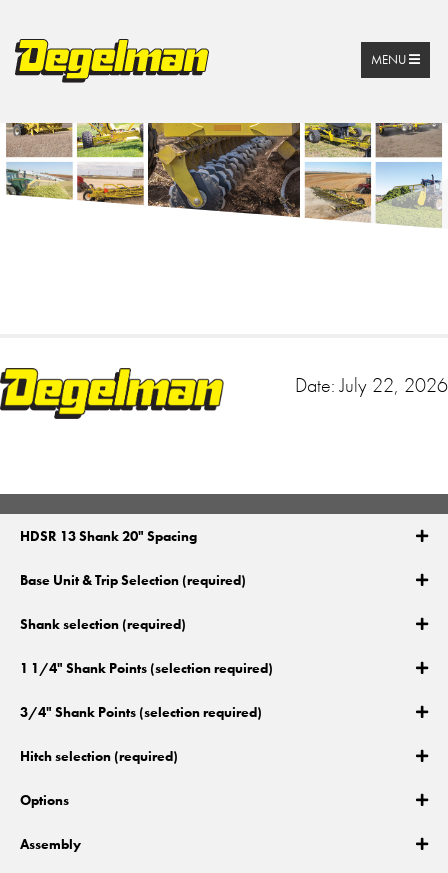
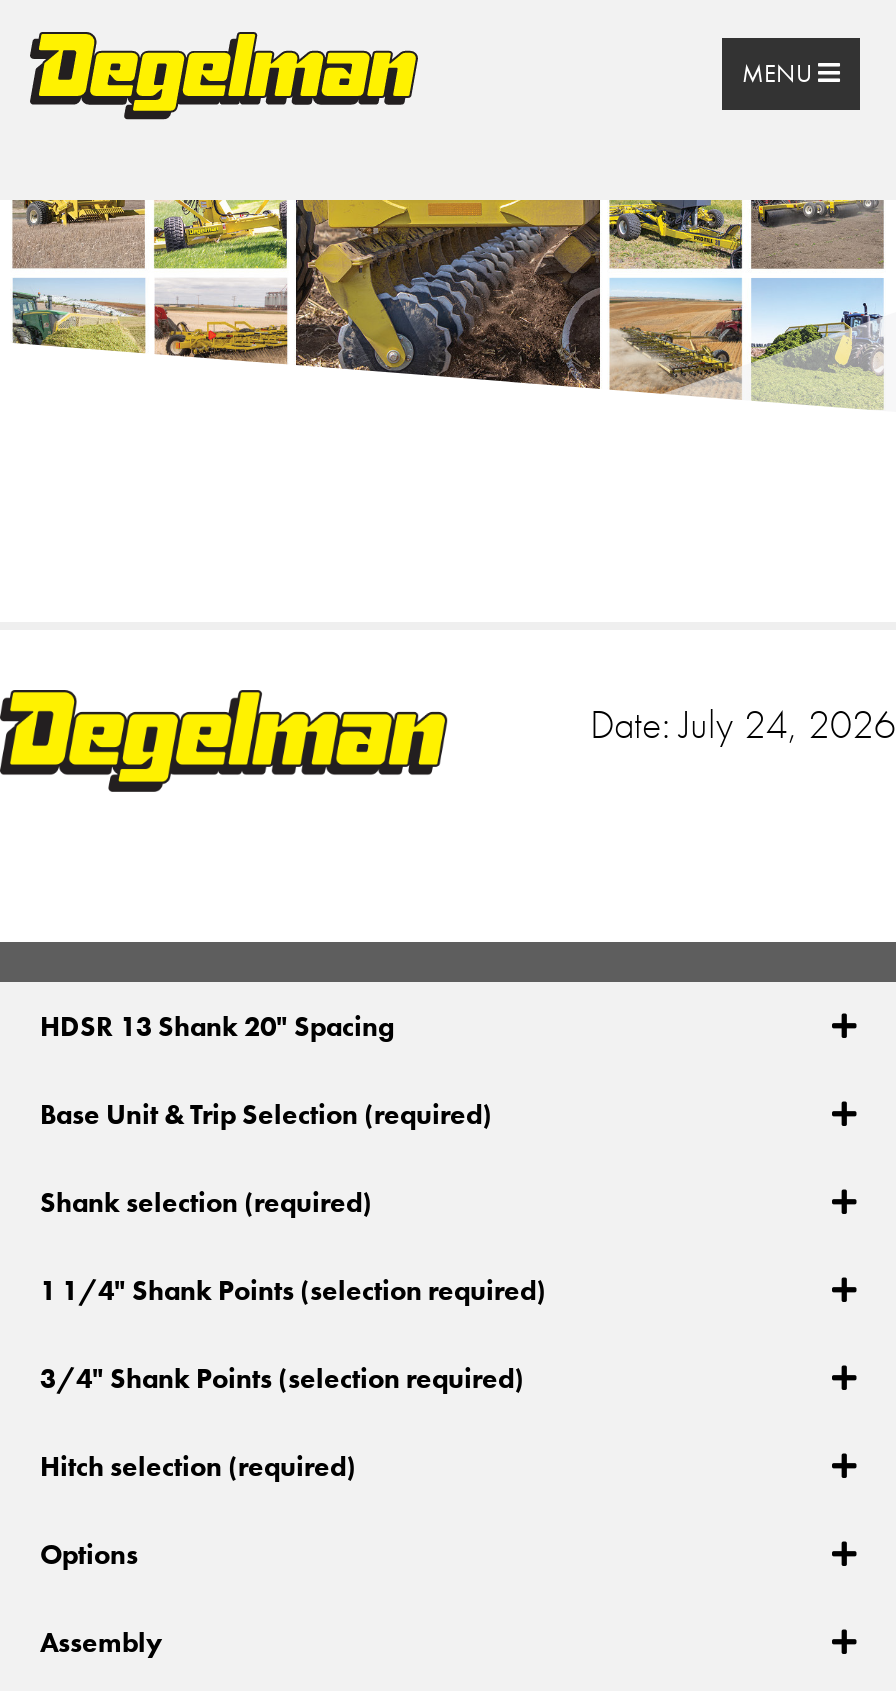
- Date: July 22, 2026
+ Date: July 24, 2026
